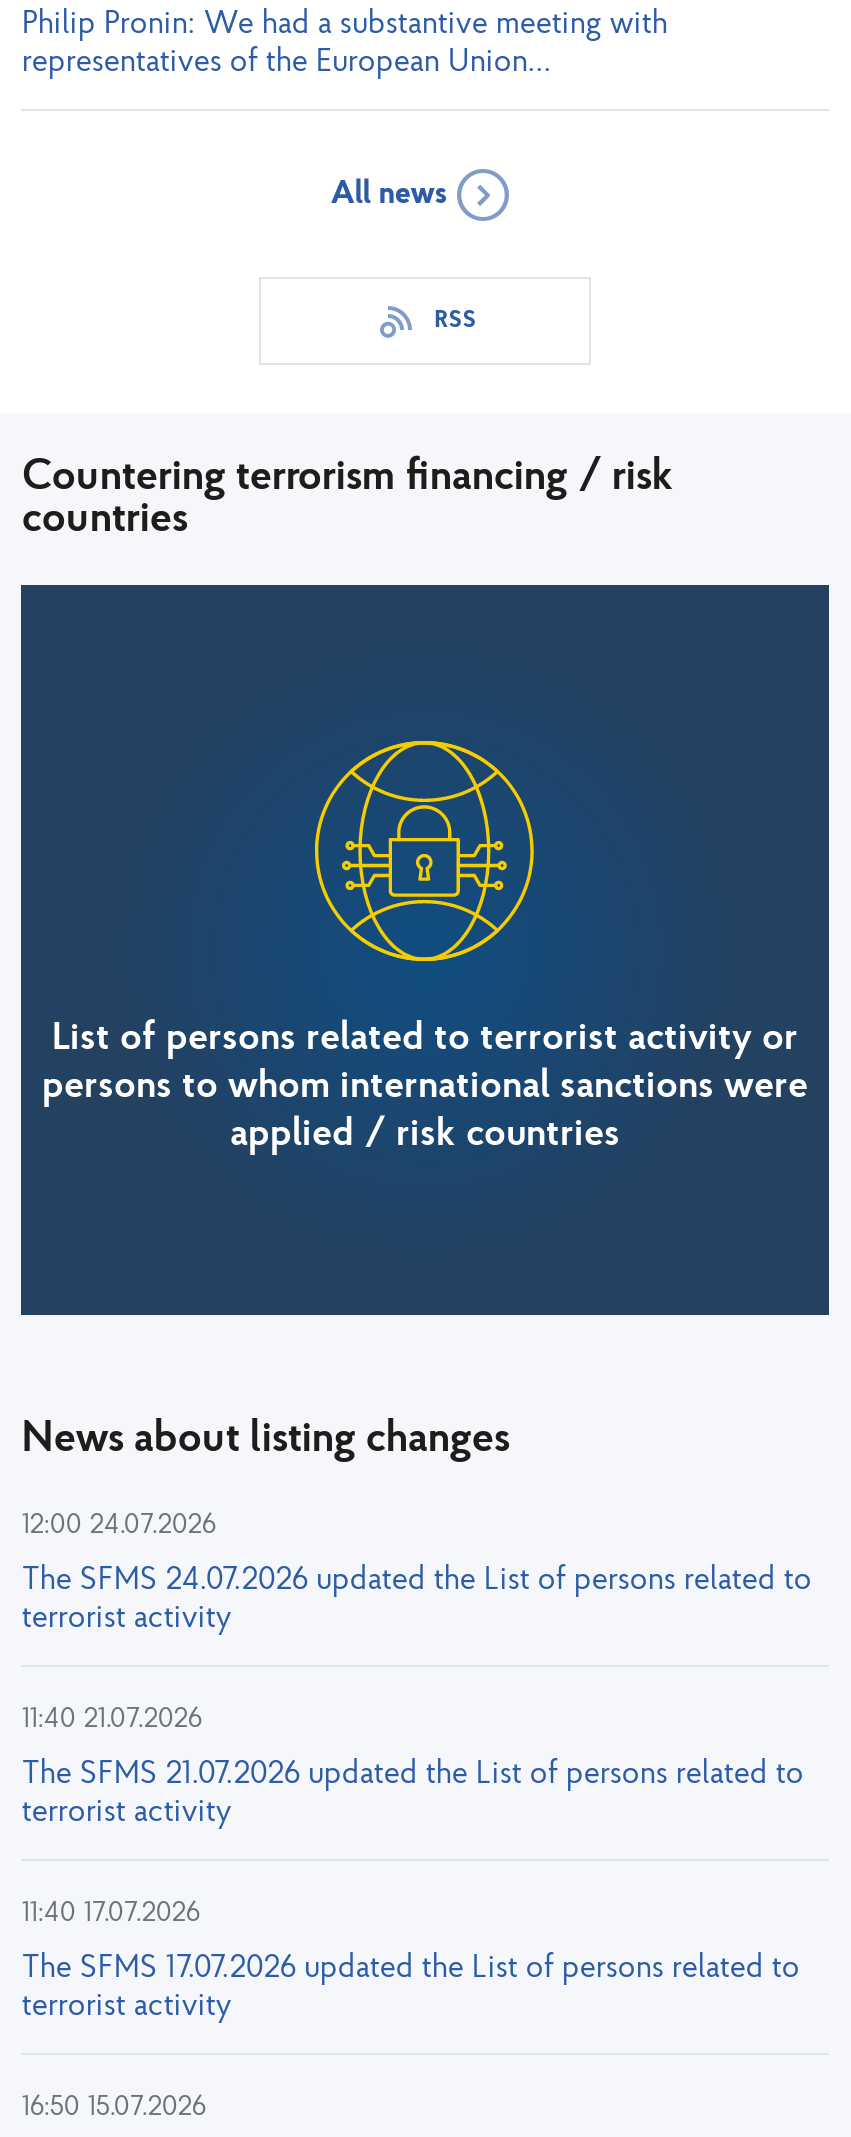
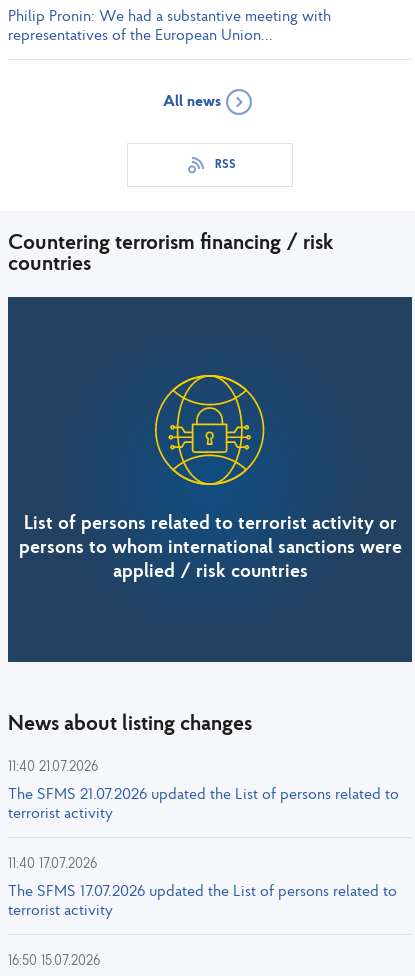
- 12:00 24.07.2026
- The SFMS 24.07.2026 updated the List of persons related to
- terrorist activity
